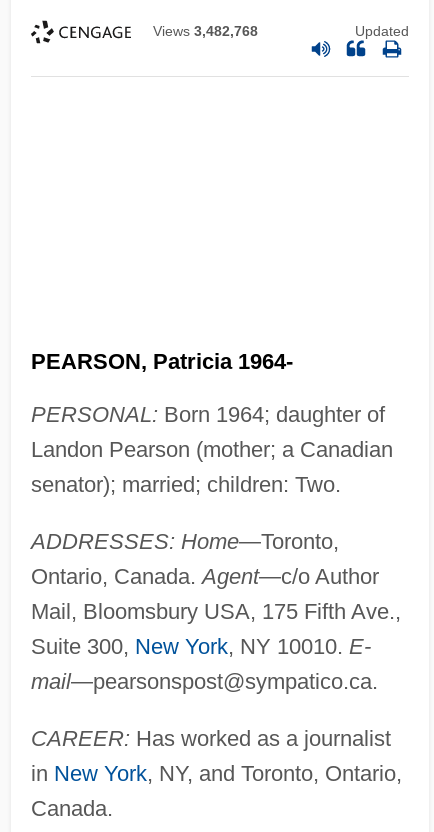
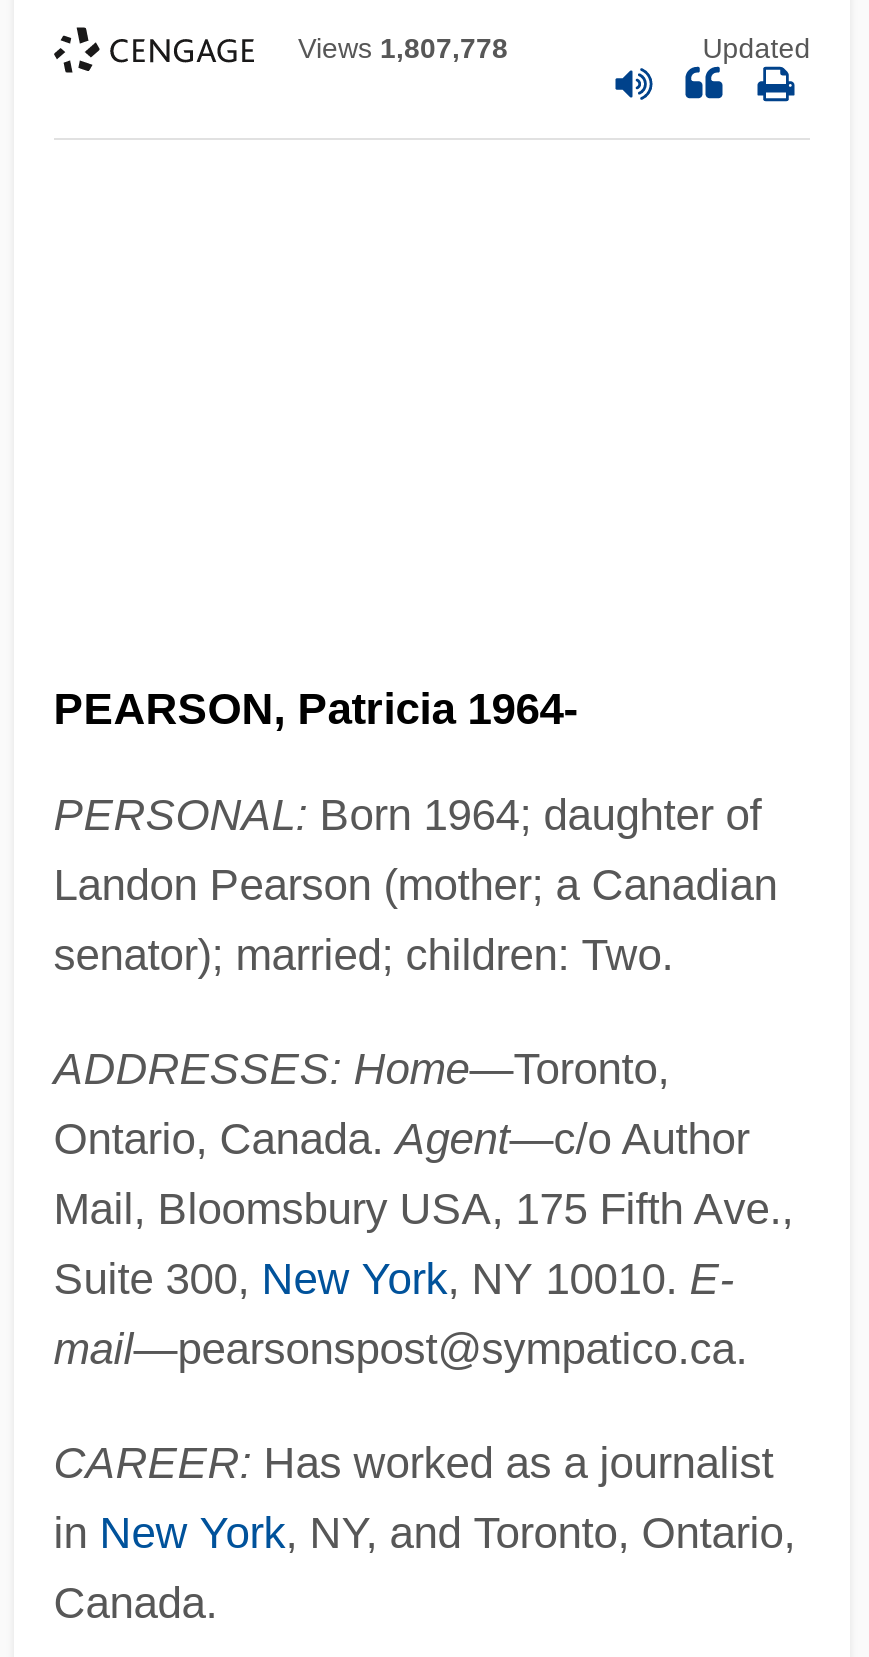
- Views 3,482,768
+ Views 1,807,778
